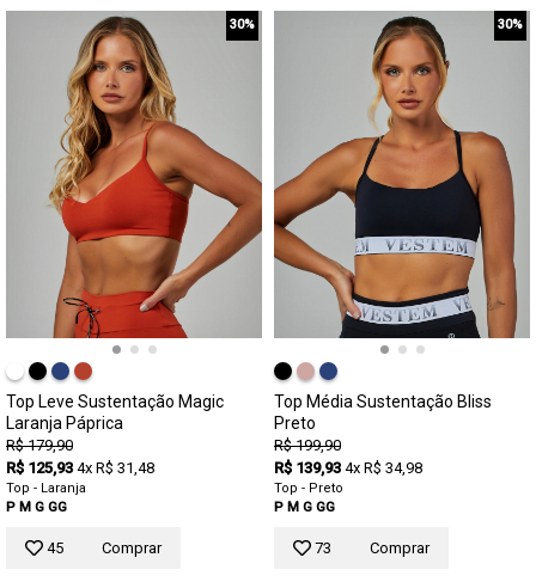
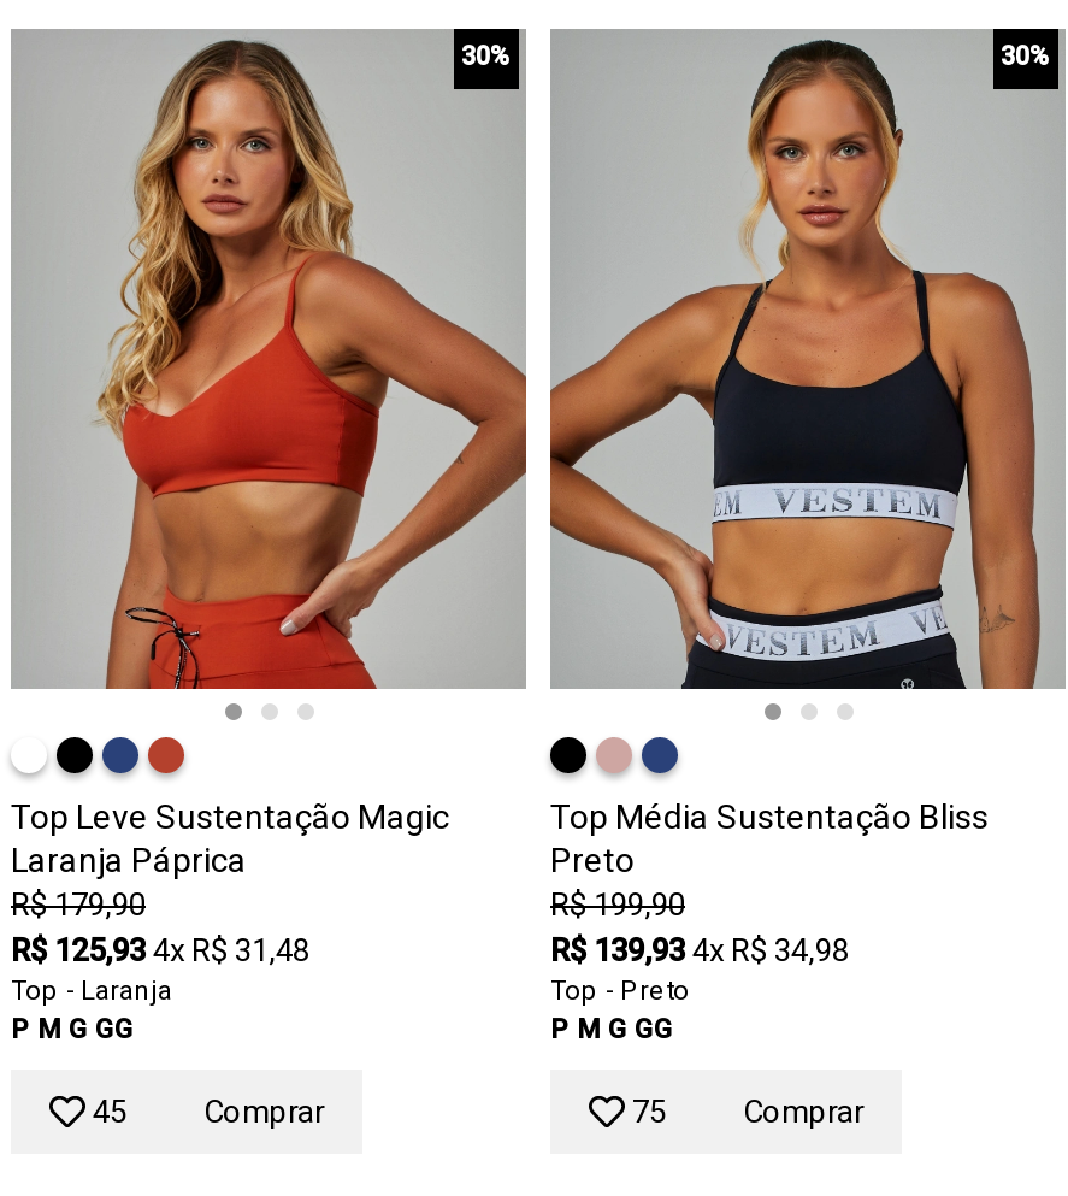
- 73
+ 75
